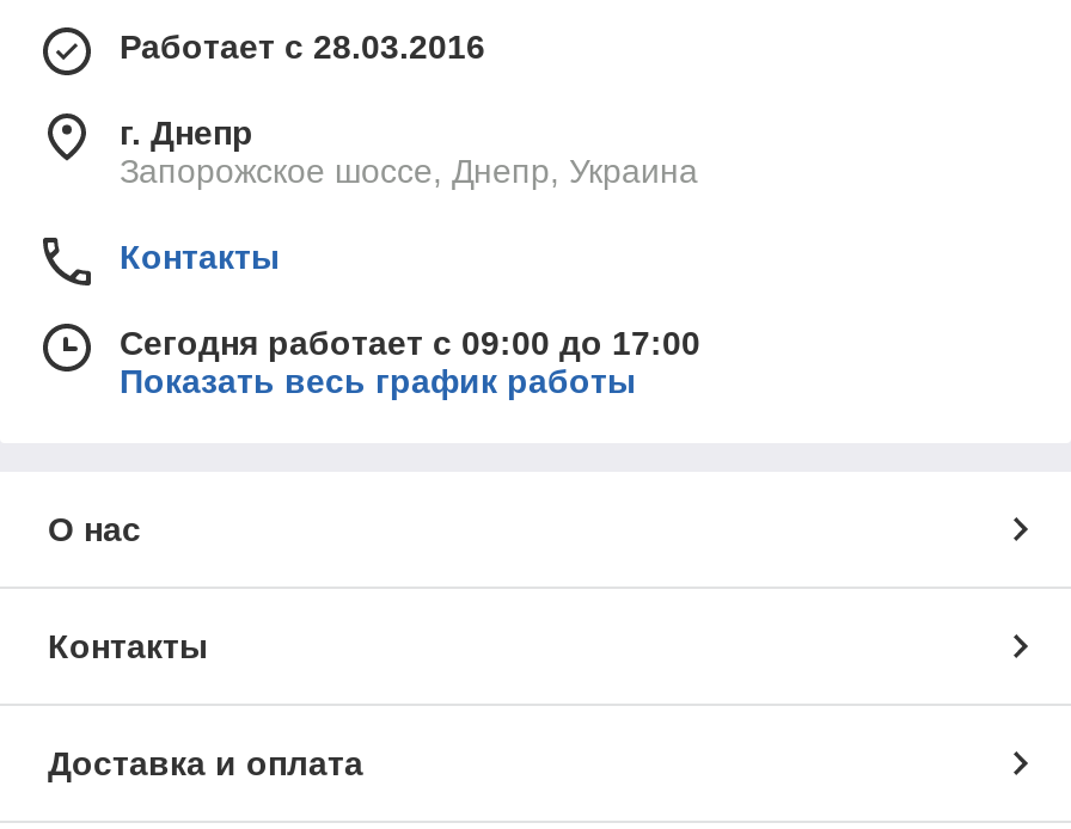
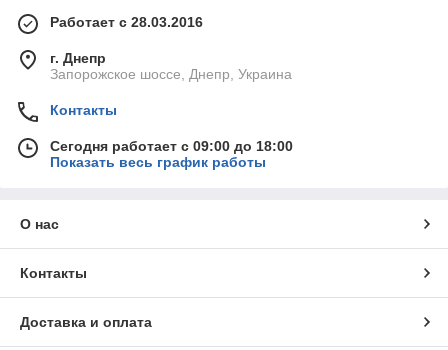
- Сегодня работает с 09:00 до 17:00
+ Сегодня работает с 09:00 до 18:00
